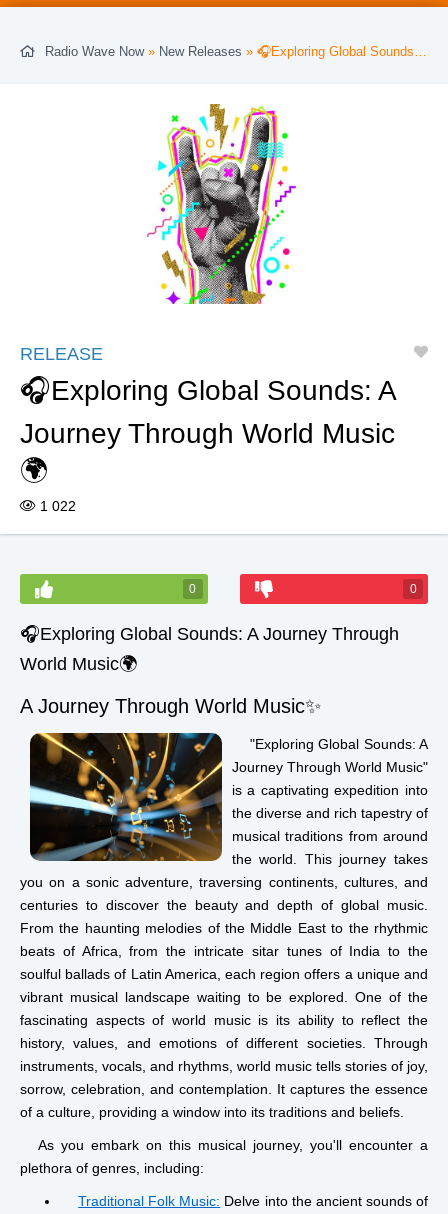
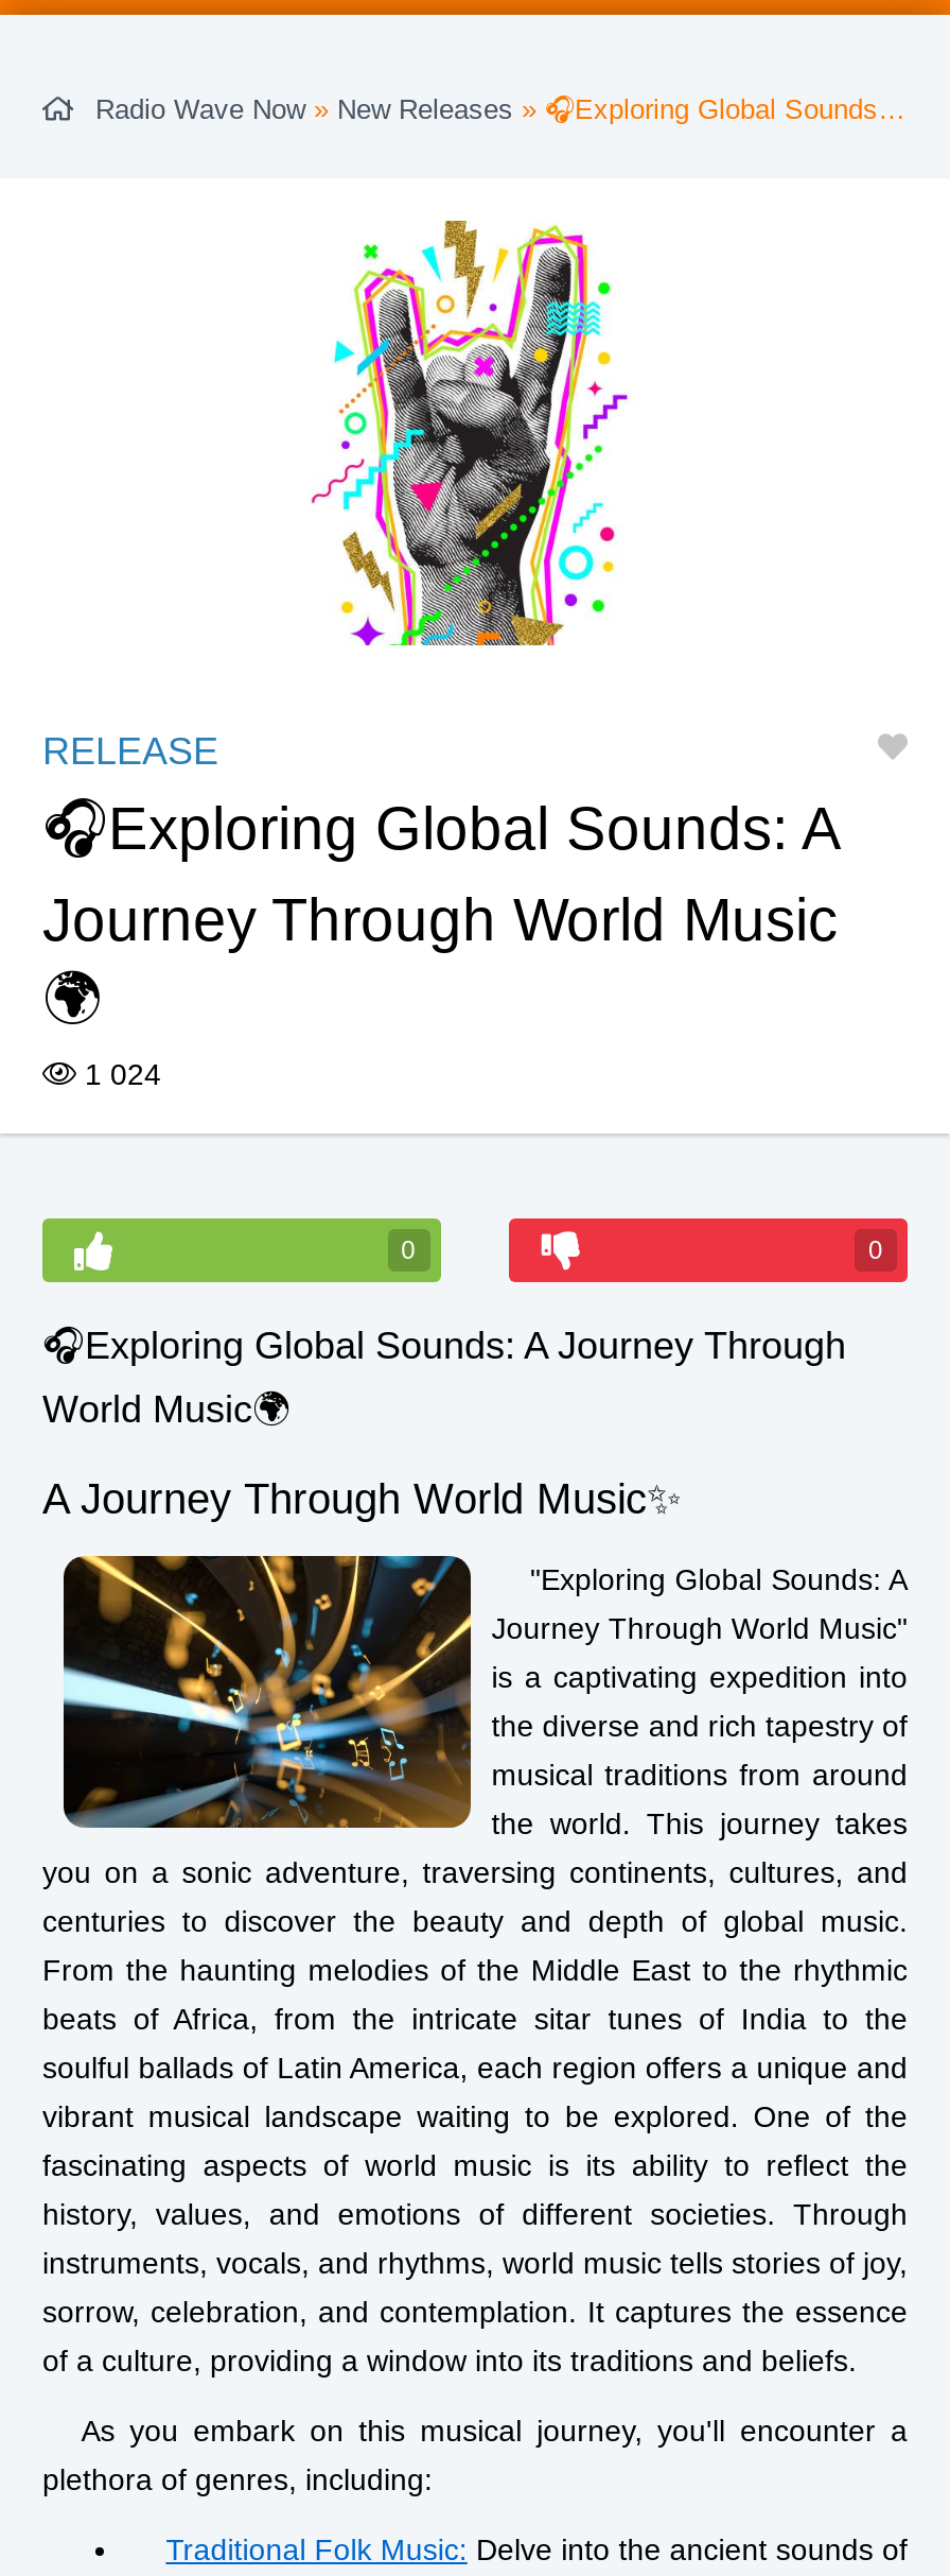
- 1 022
+ 1 024
